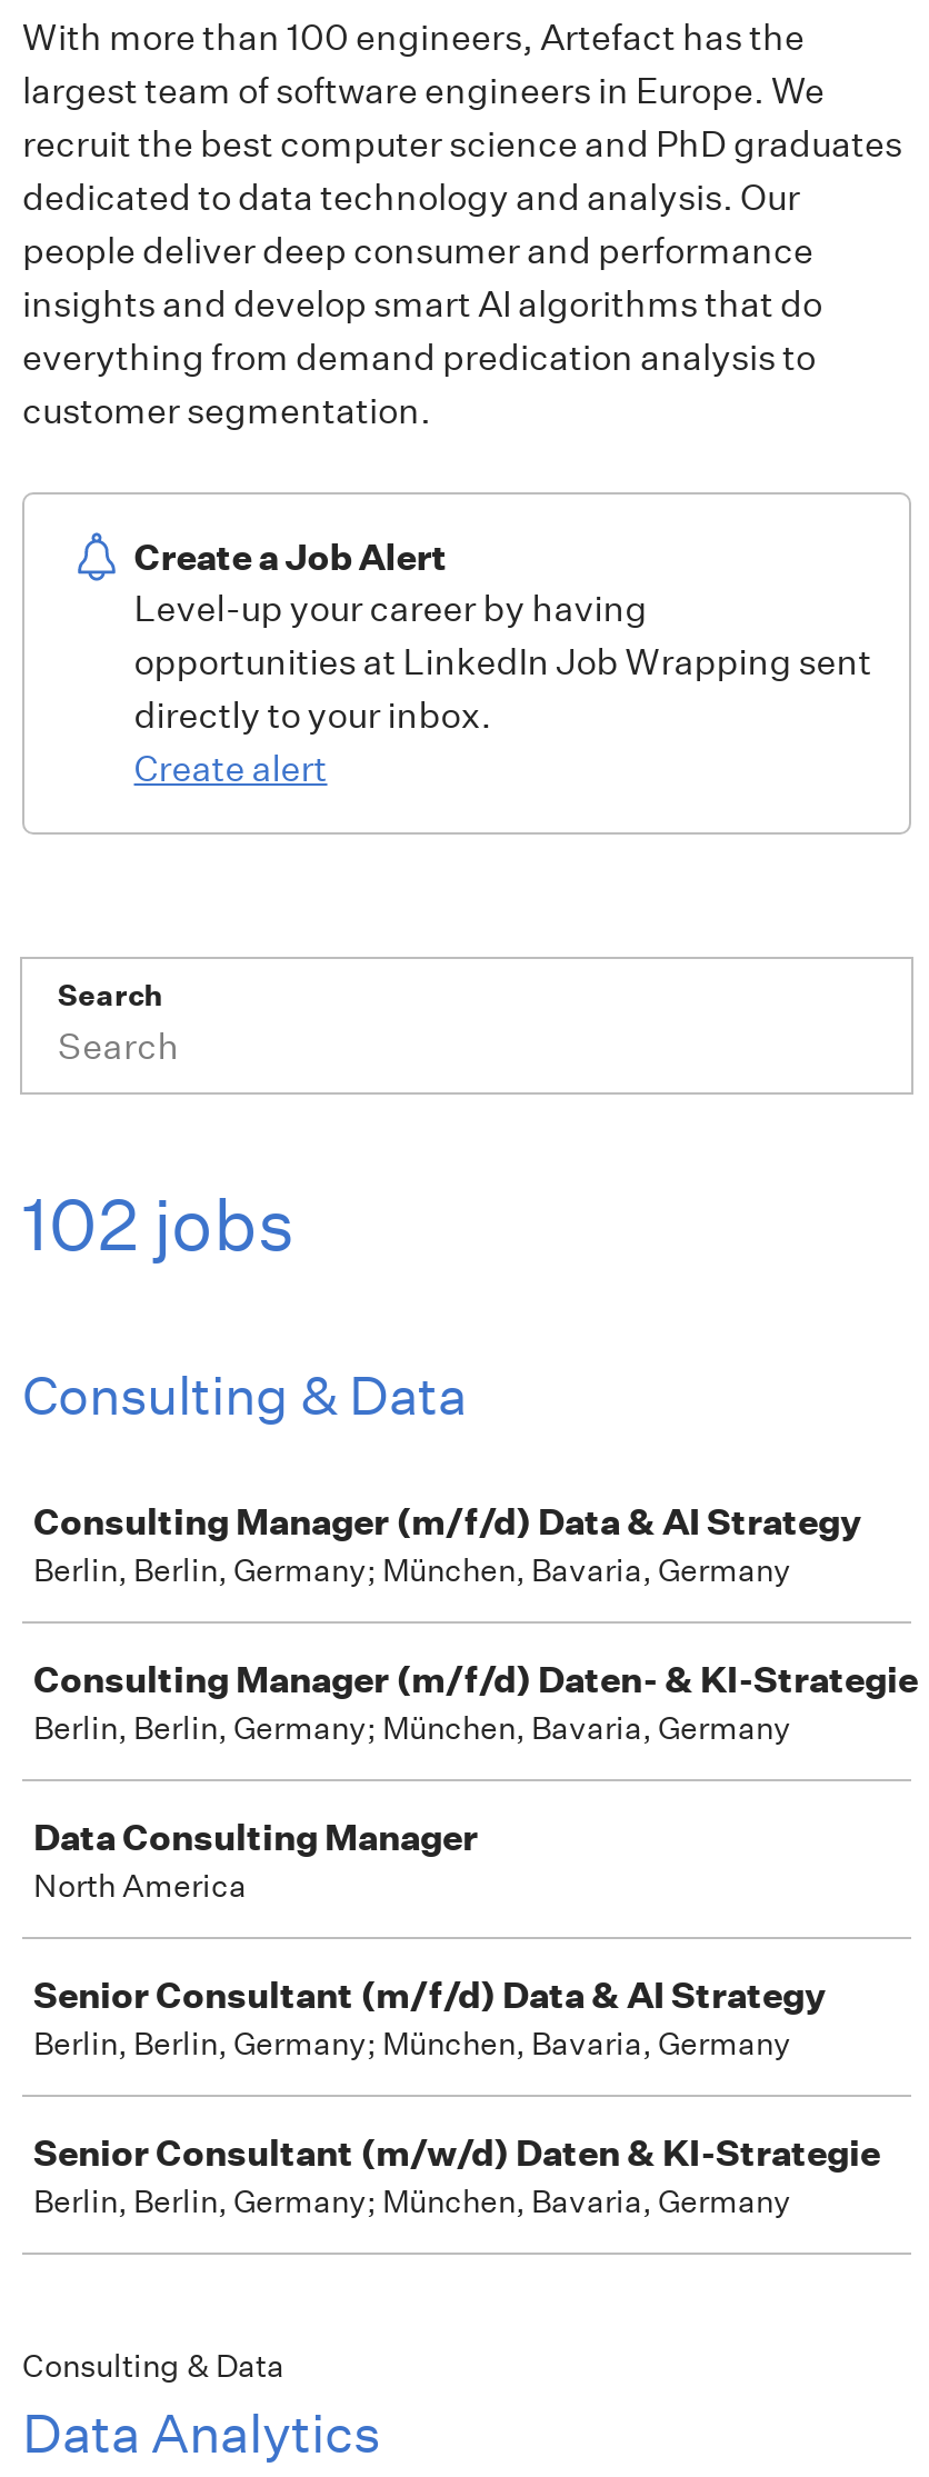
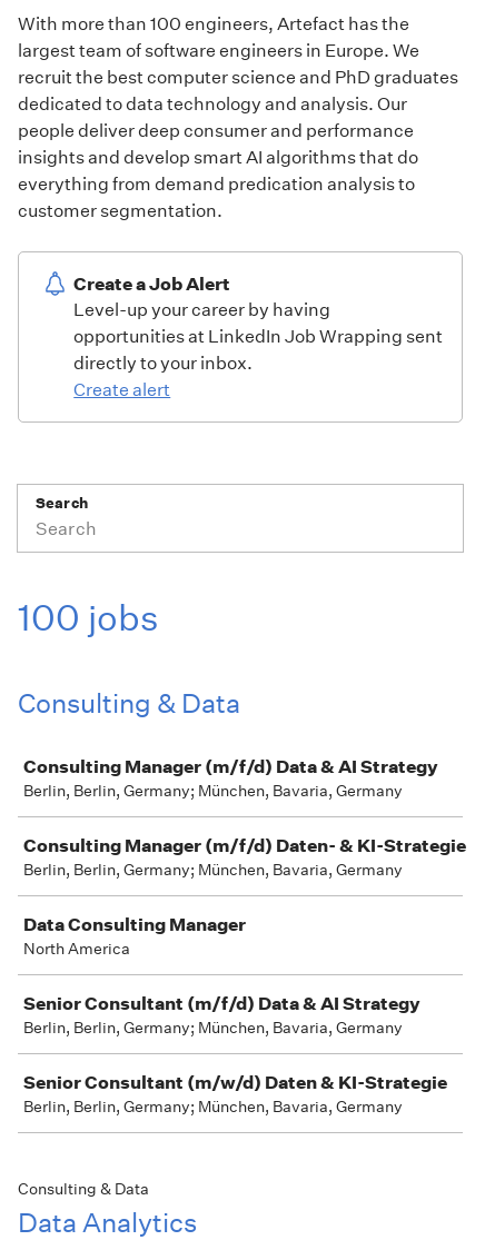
- 102 jobs
+ 100 jobs
